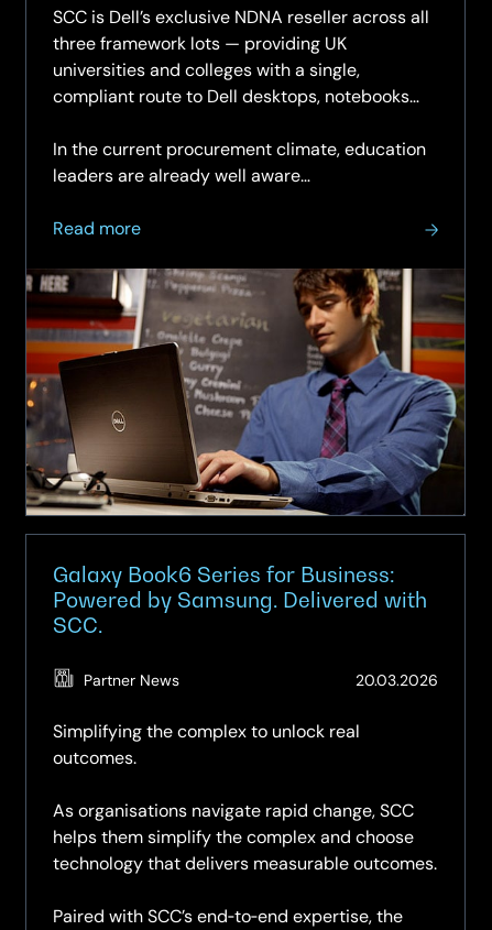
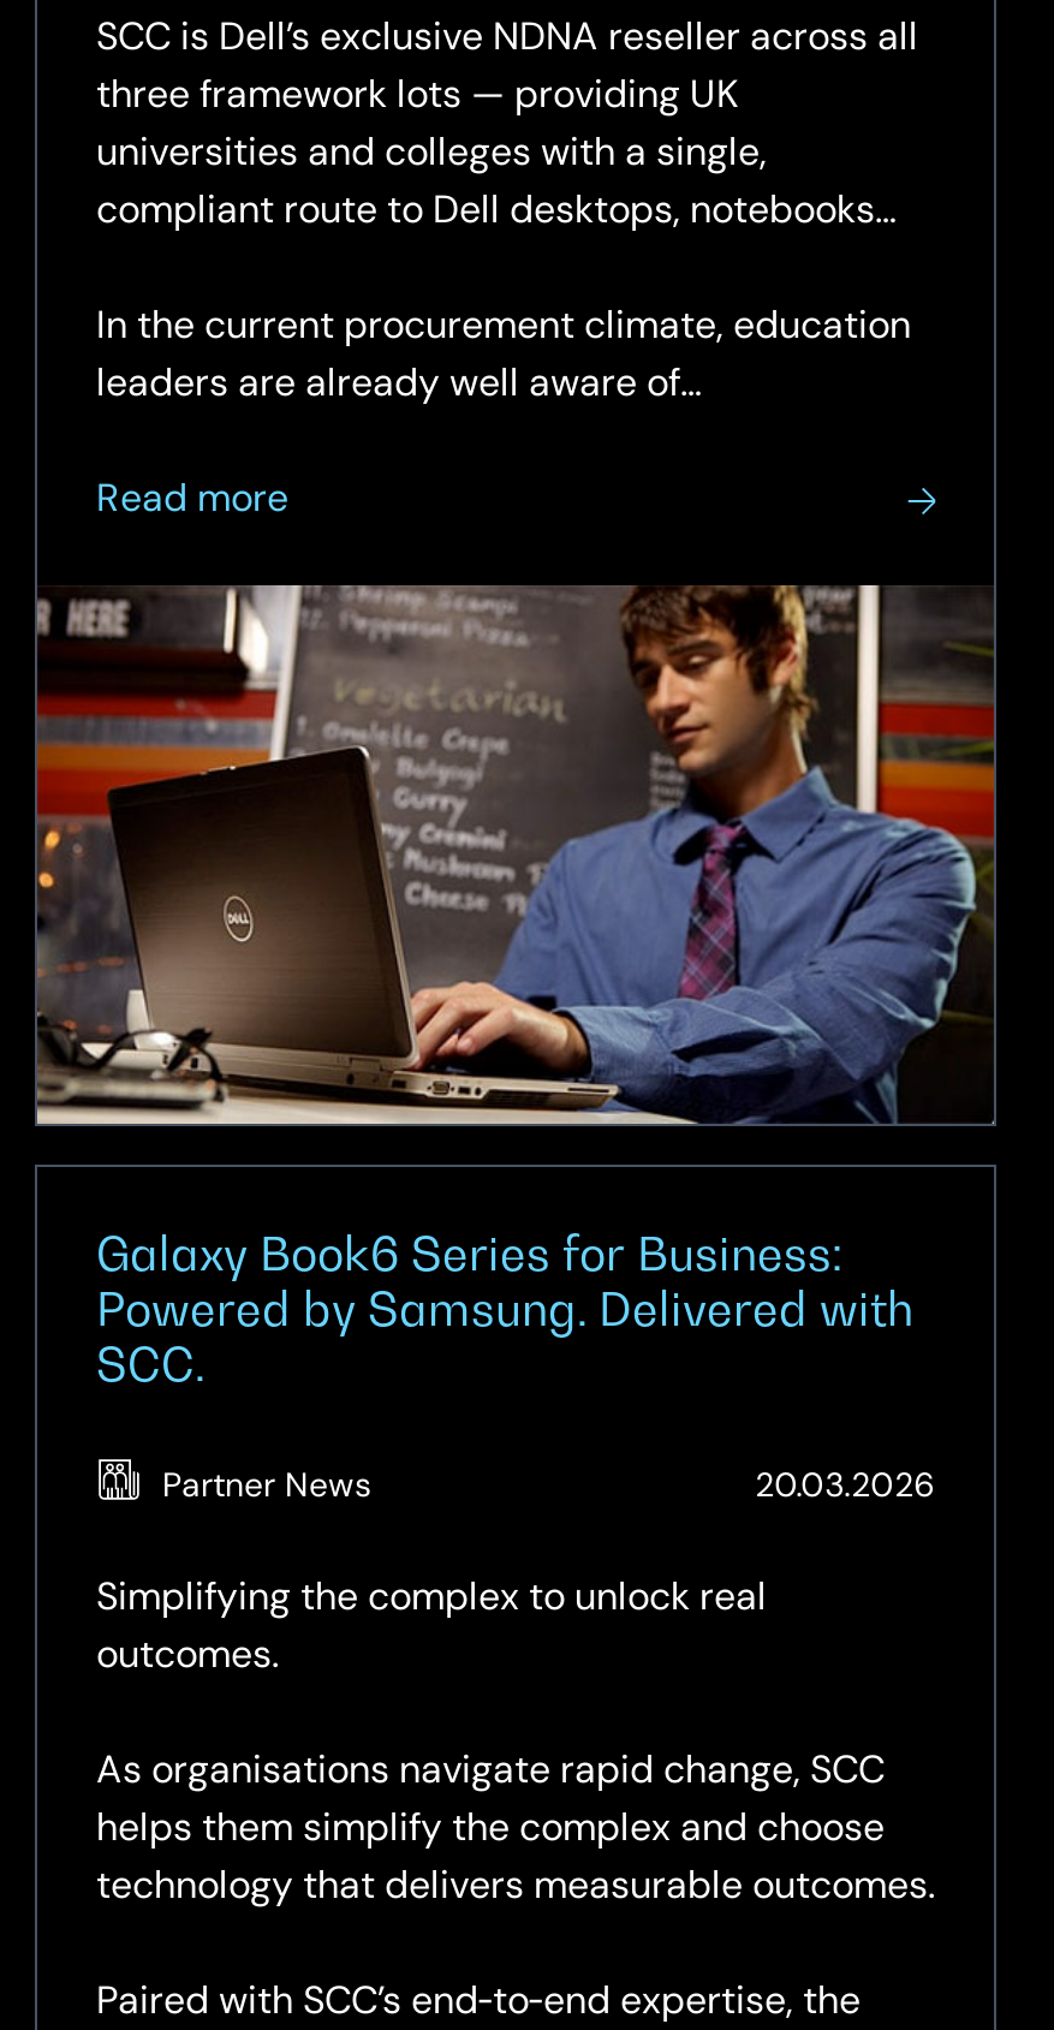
- leaders are already well aware…
+ leaders are already well aware of…
